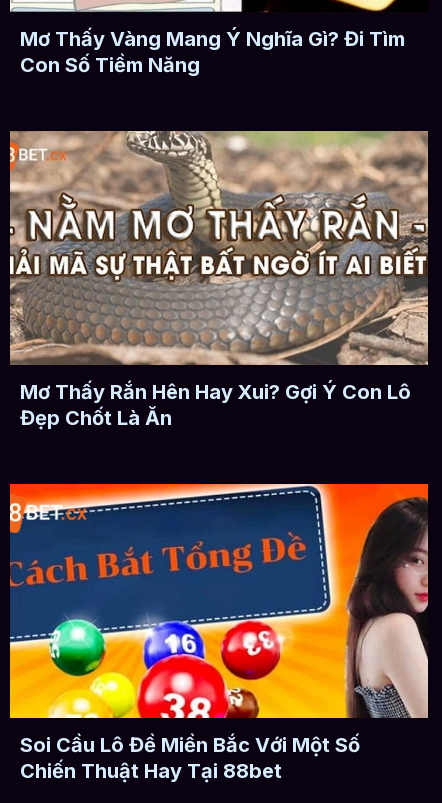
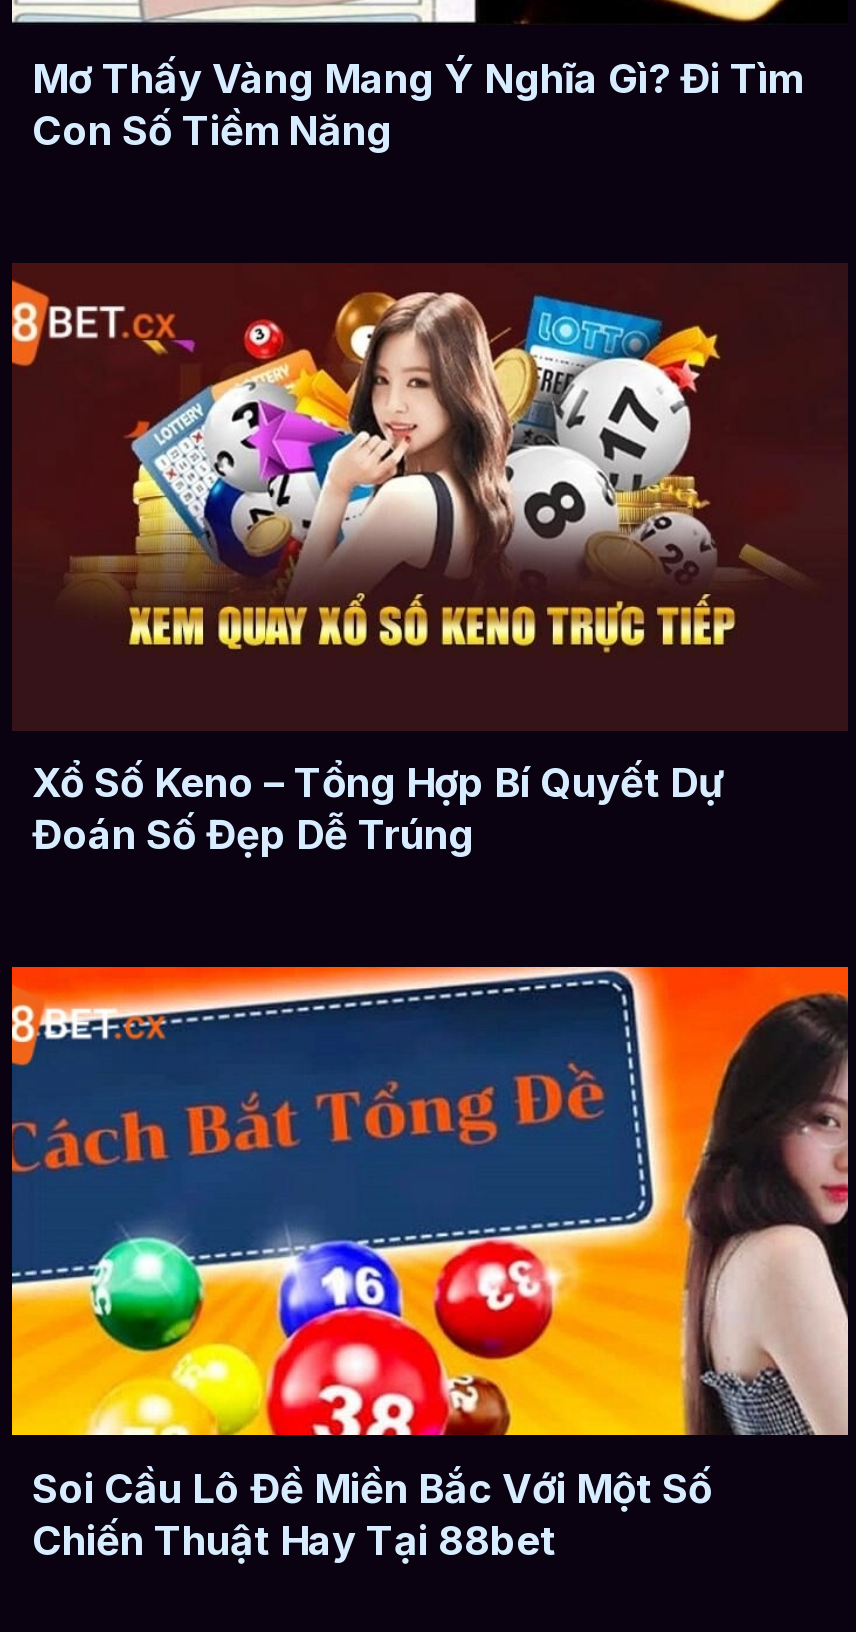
- [image]
- Mơ Thấy Rắn Hên Hay Xui? Gợi Ý Con Lô
- Đẹp Chốt Là Ăn
+ [image]
+ Xổ Số Keno – Tổng Hợp Bí Quyết Dự
+ Đoán Số Đẹp Dễ Trúng
